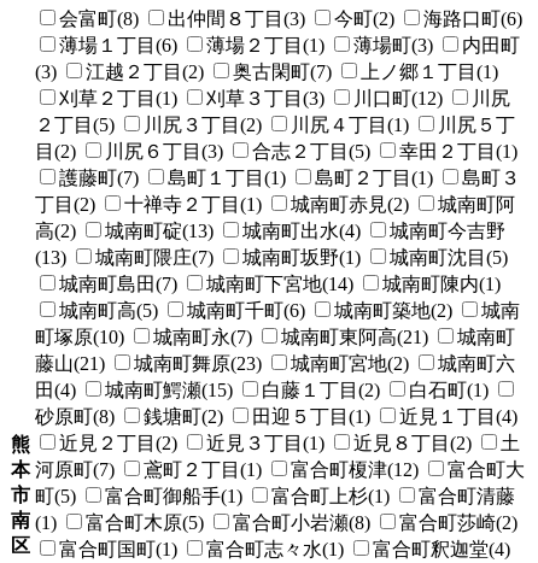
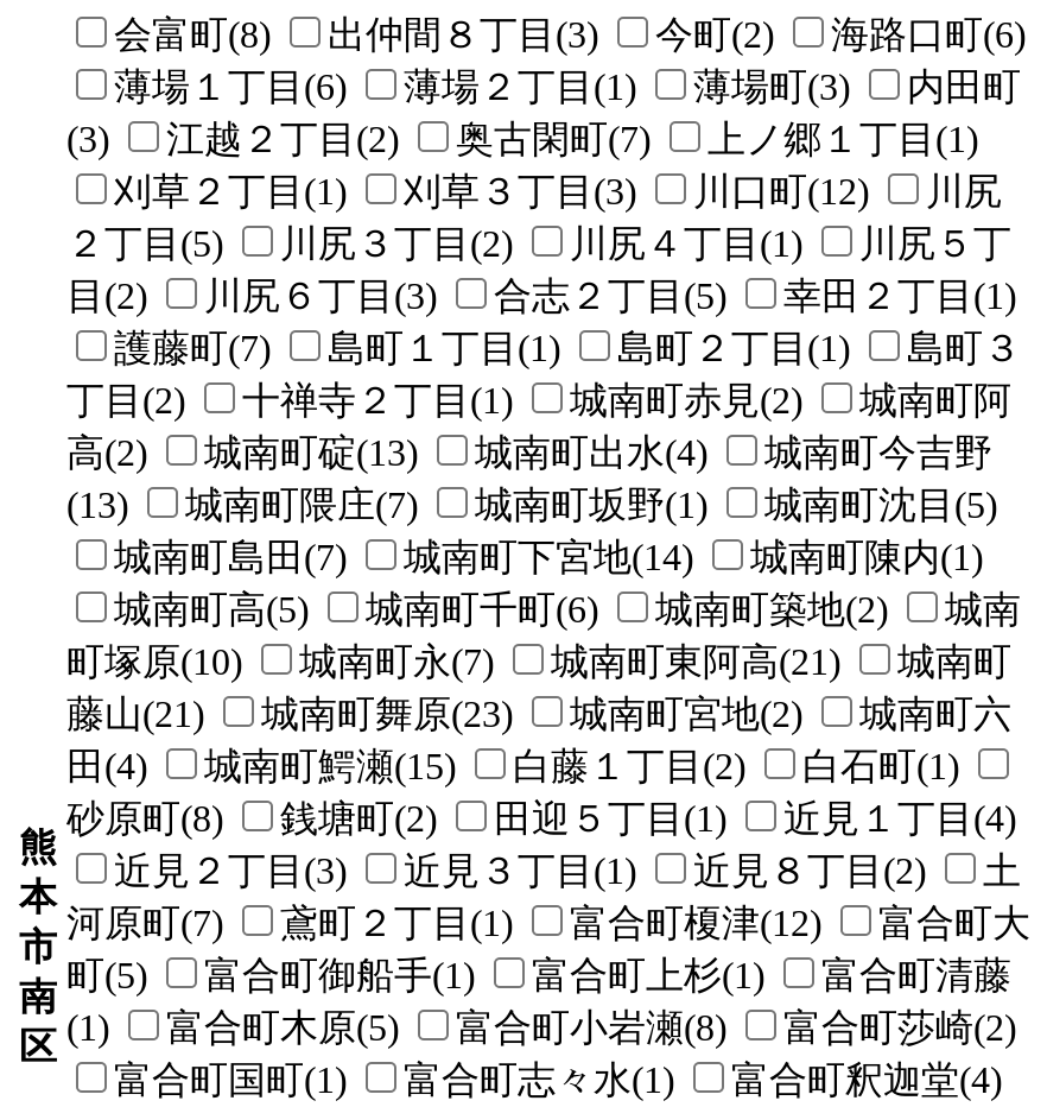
- 近見２丁目(2)
+ 近見２丁目(3)
